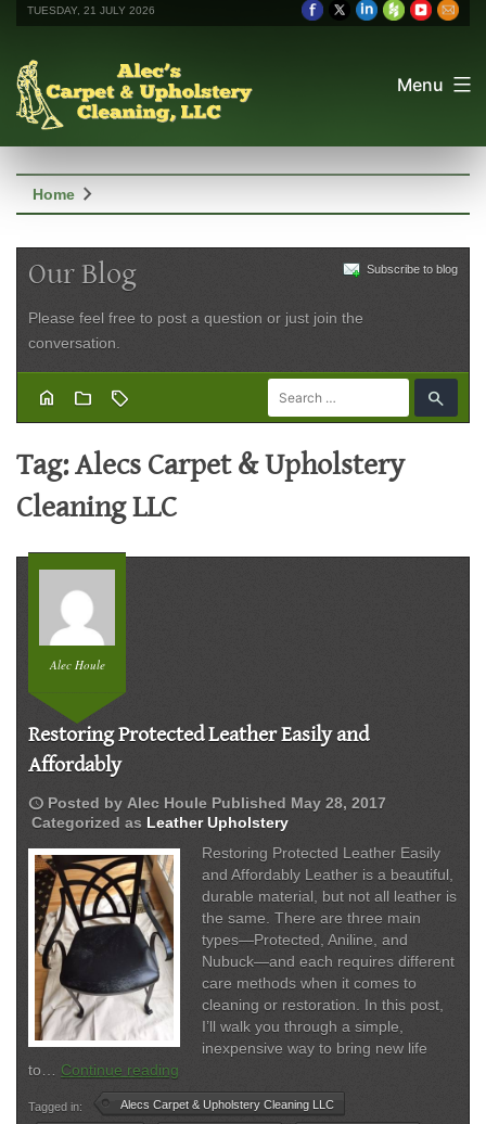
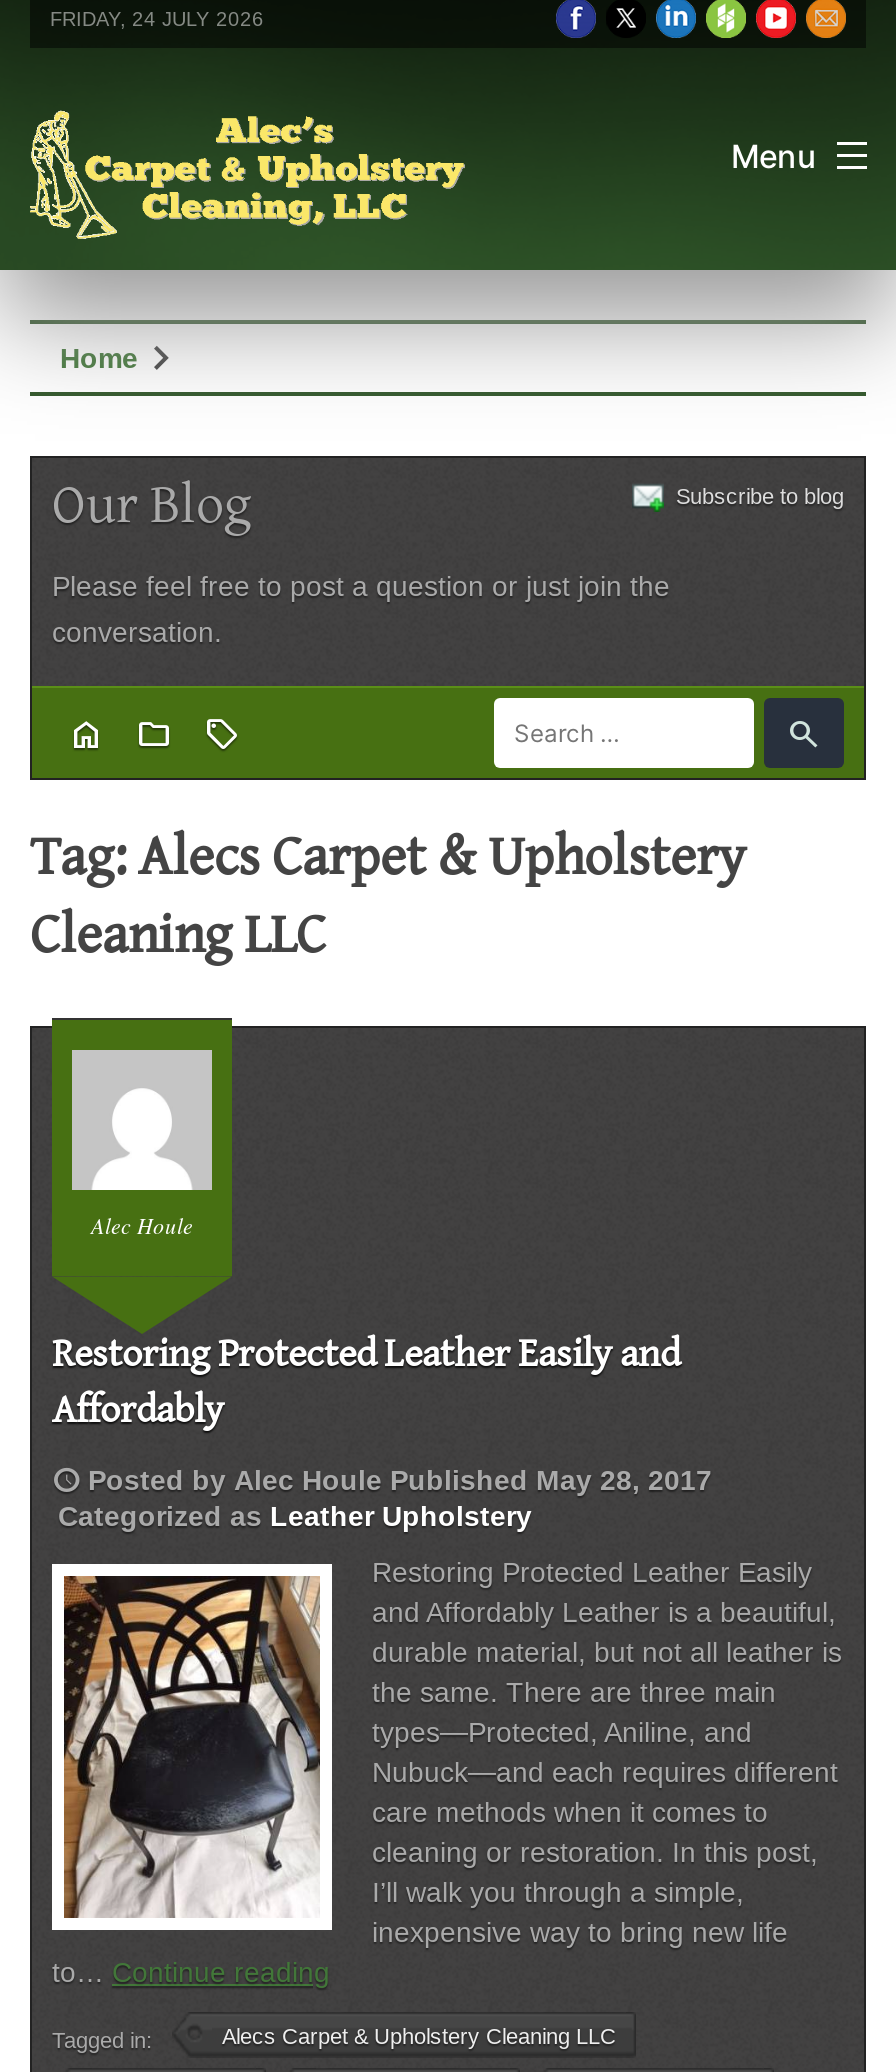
- TUESDAY, 21 JULY 2026
+ FRIDAY, 24 JULY 2026
